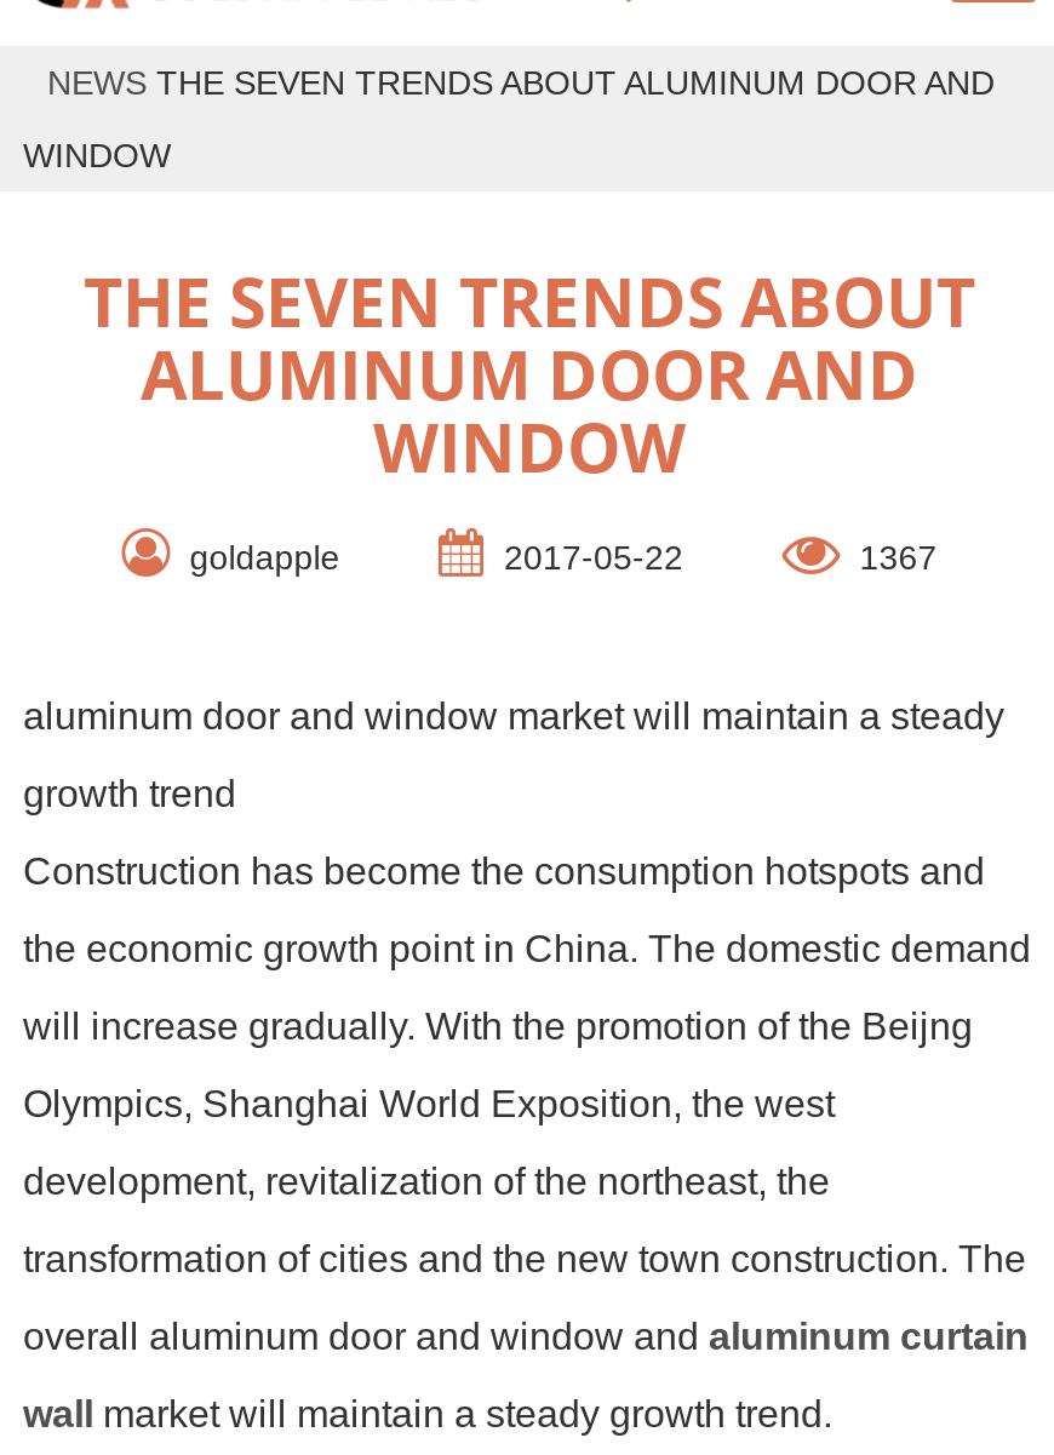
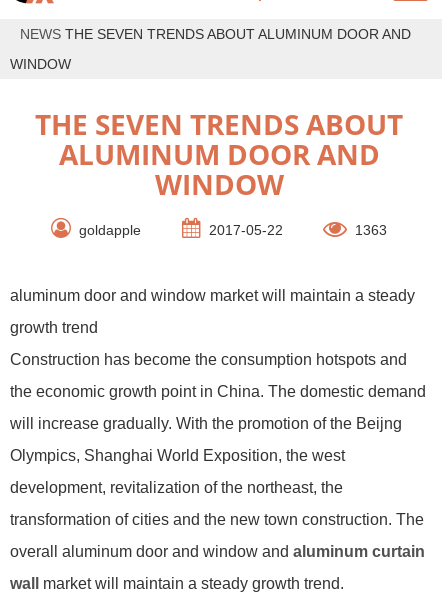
- 1367
+ 1363
